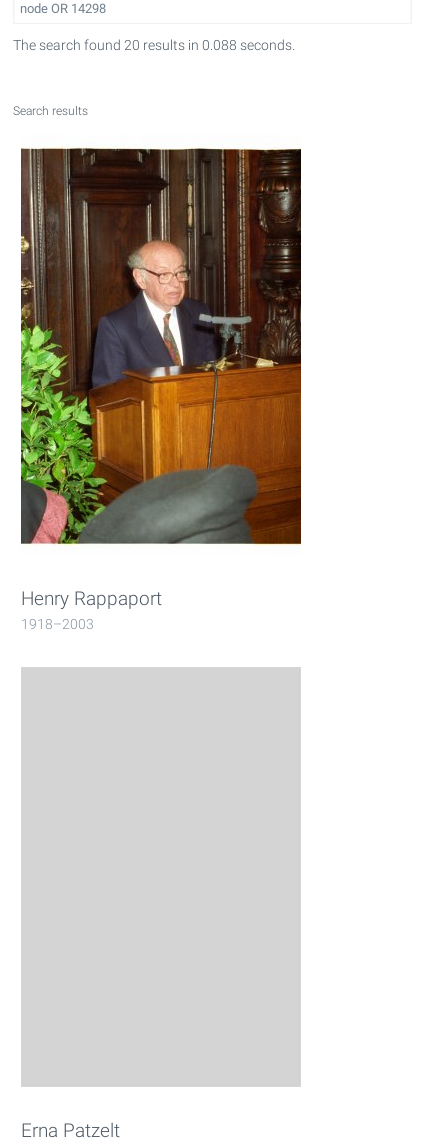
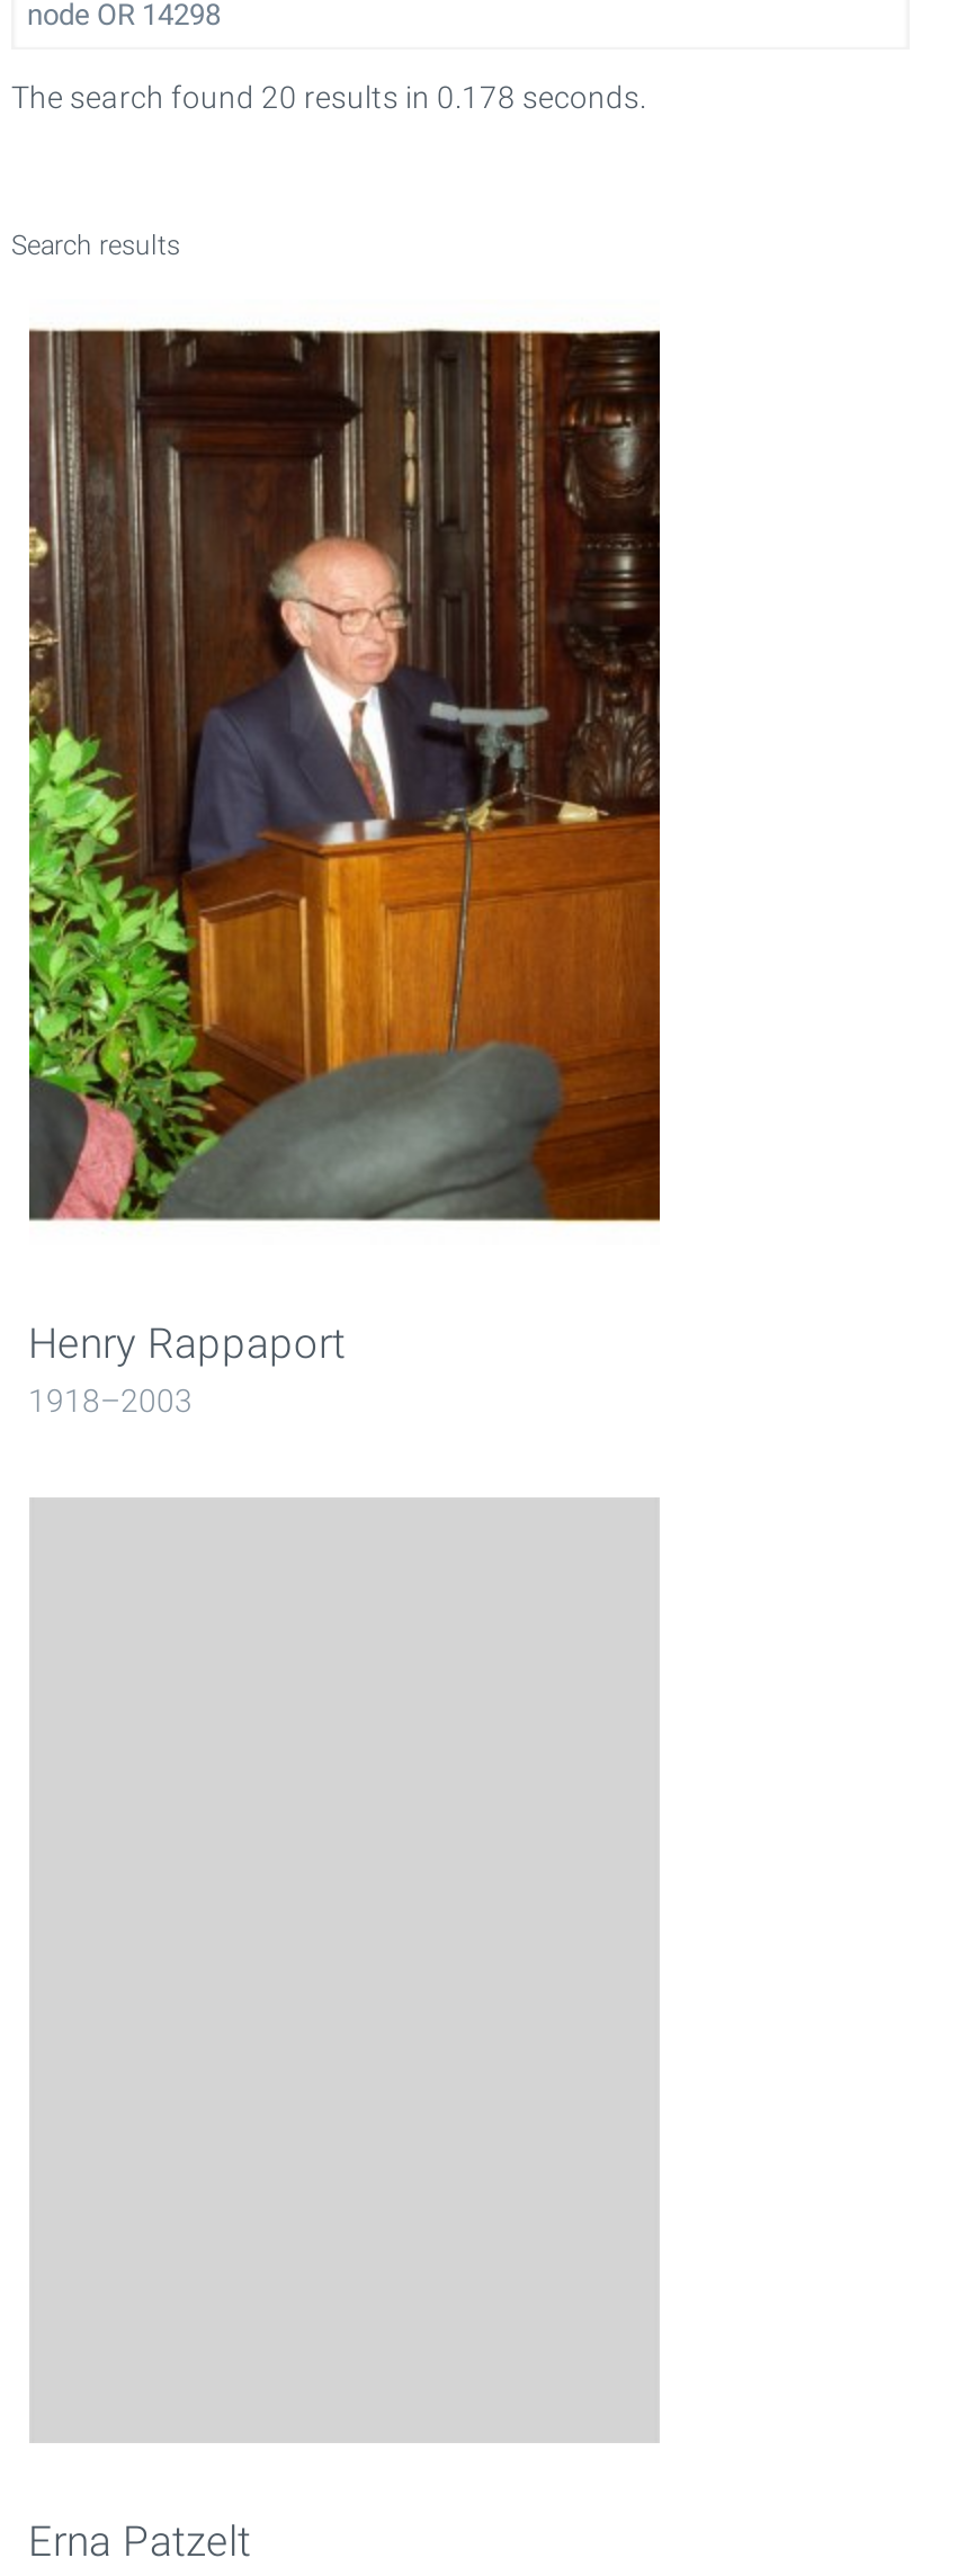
- The search found 20 results in 0.088 seconds.
+ The search found 20 results in 0.178 seconds.
